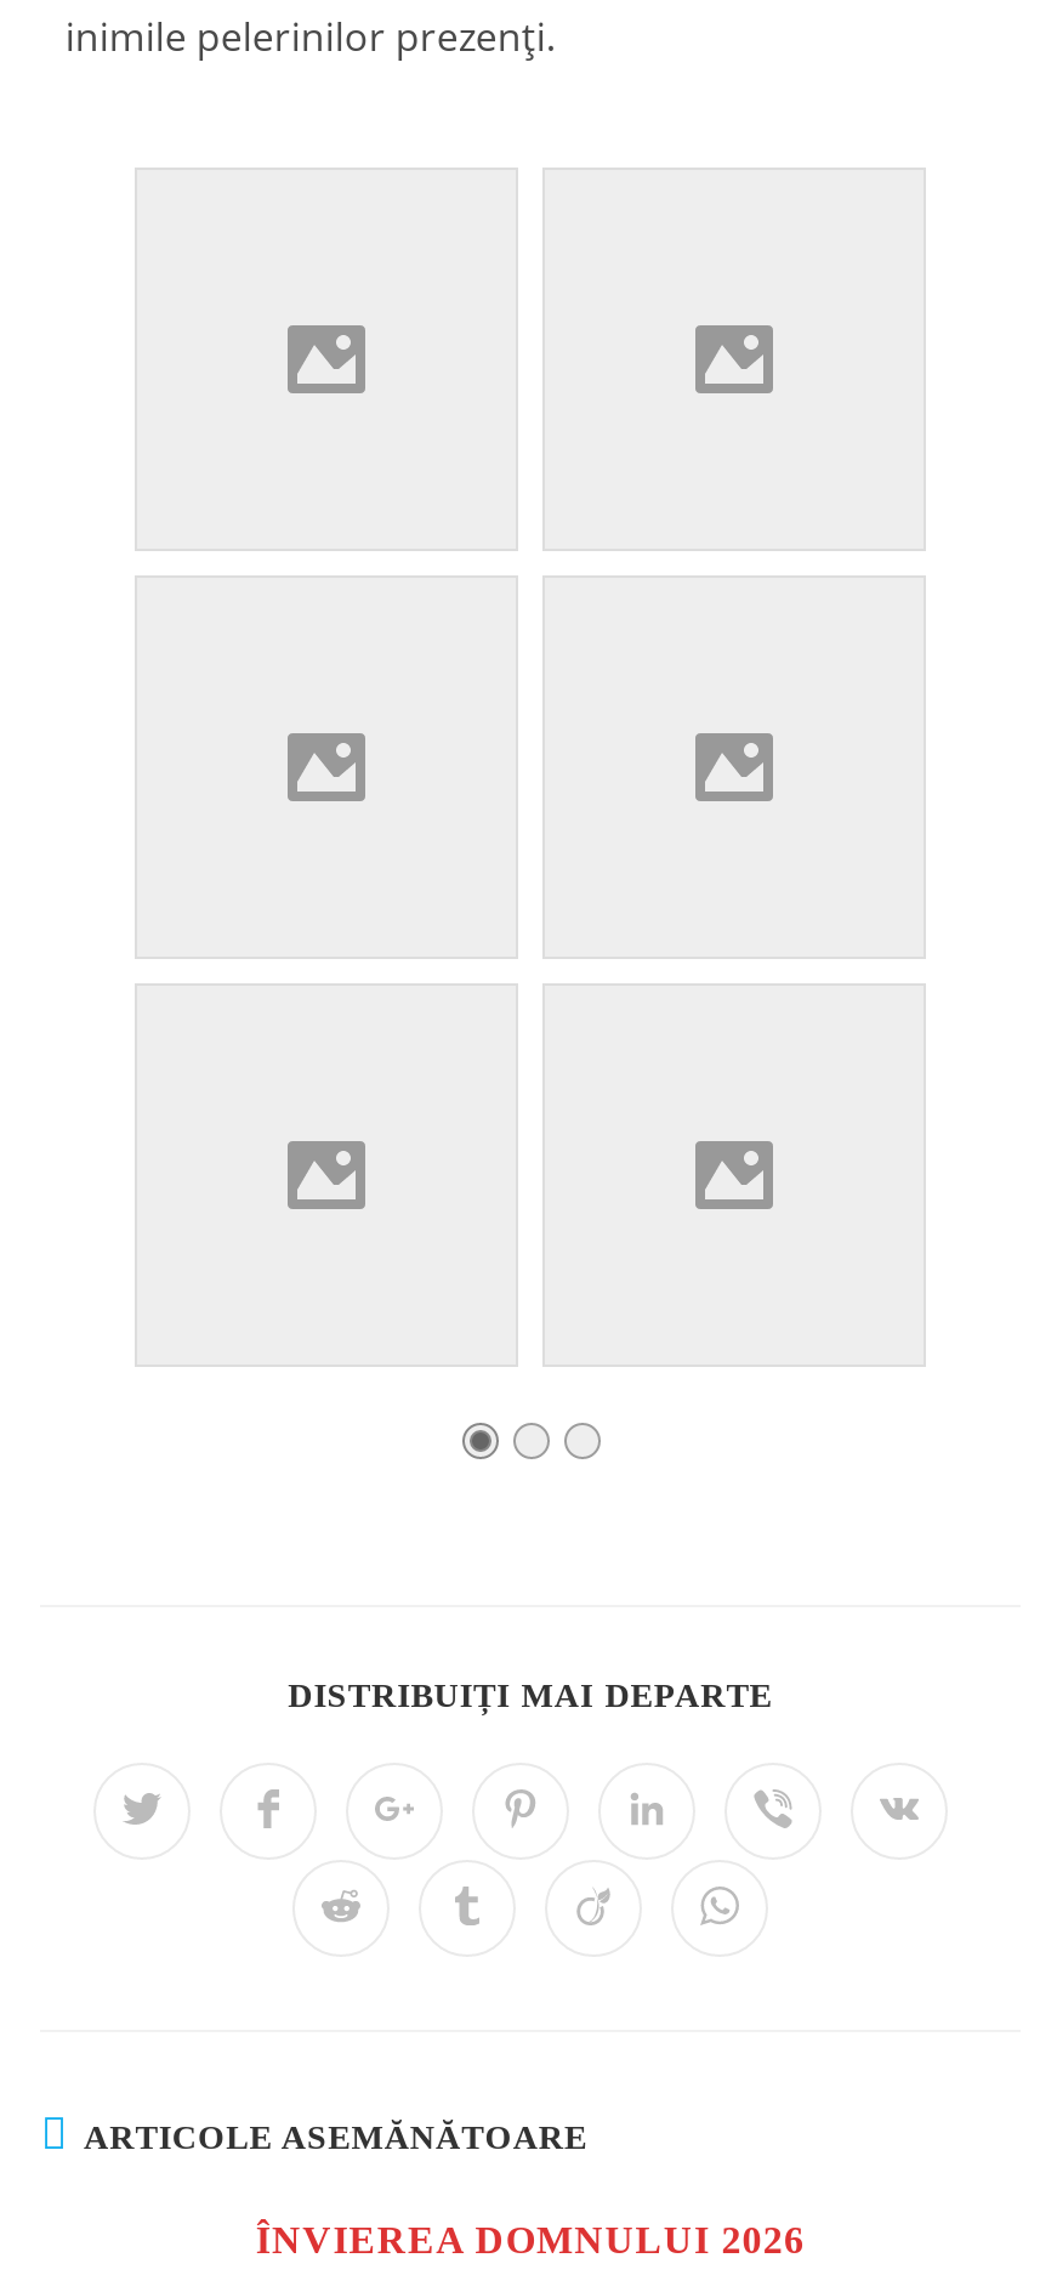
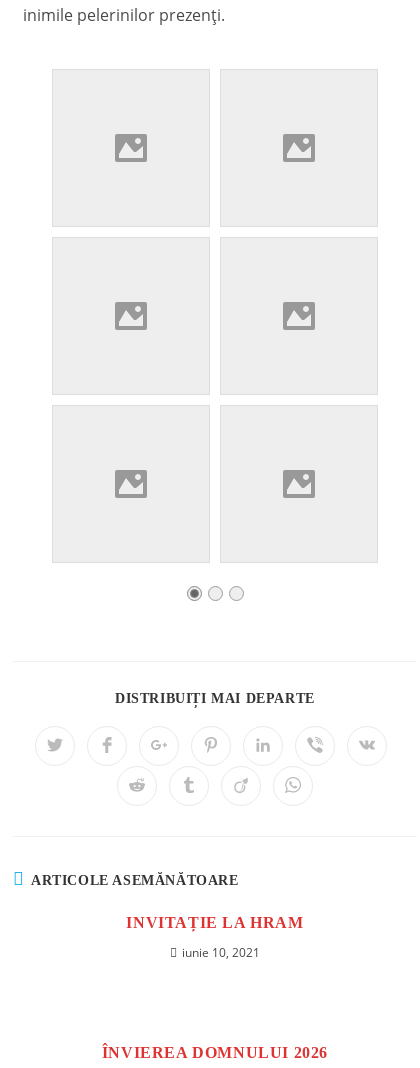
+ INVITAȚIE LA HRAM
+ iunie 10, 2021
